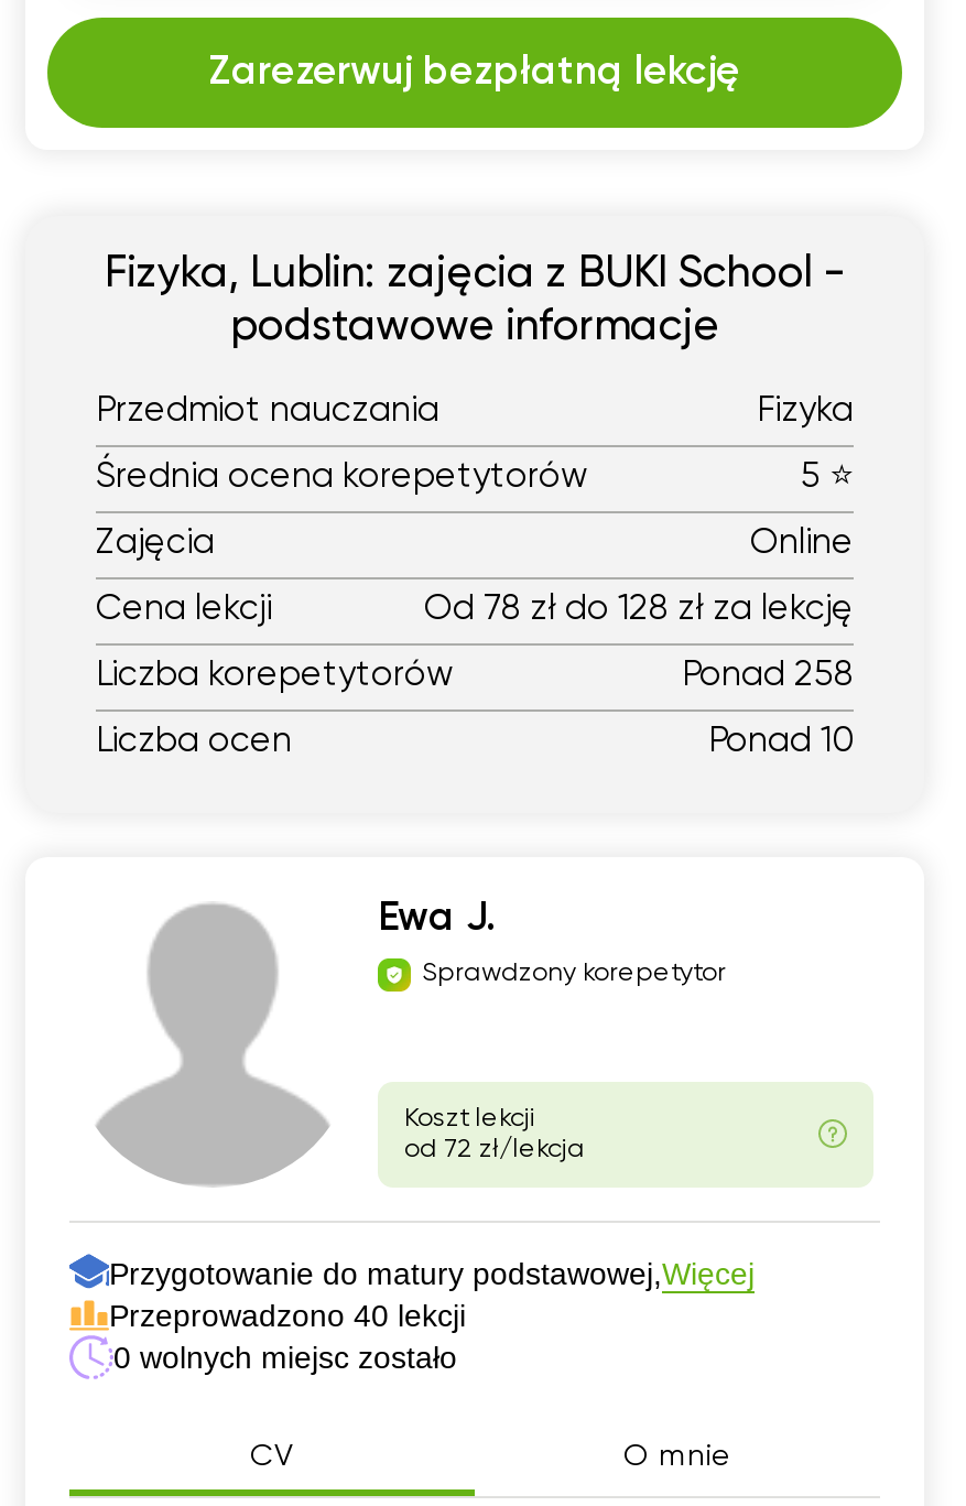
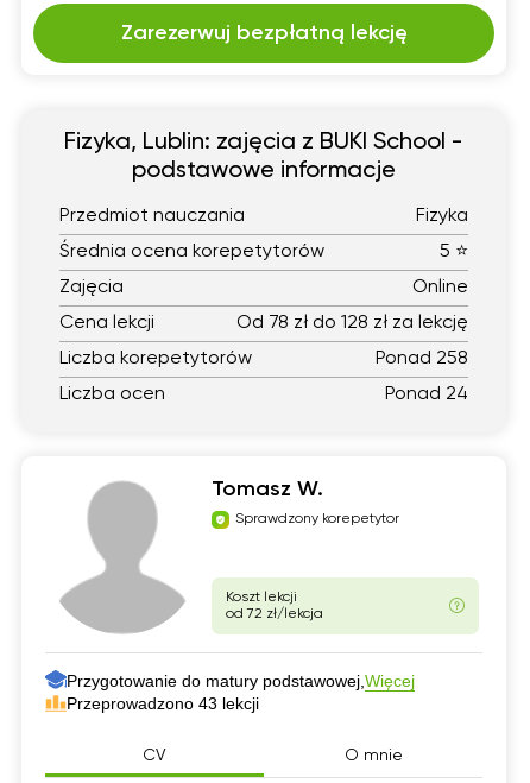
- Ponad 10
+ Ponad 24

- Ewa J.
+ Tomasz W.

- Przeprowadzono 40 lekcji
- 0 wolnych miejsc zostało
+ Przeprowadzono 43 lekcji
